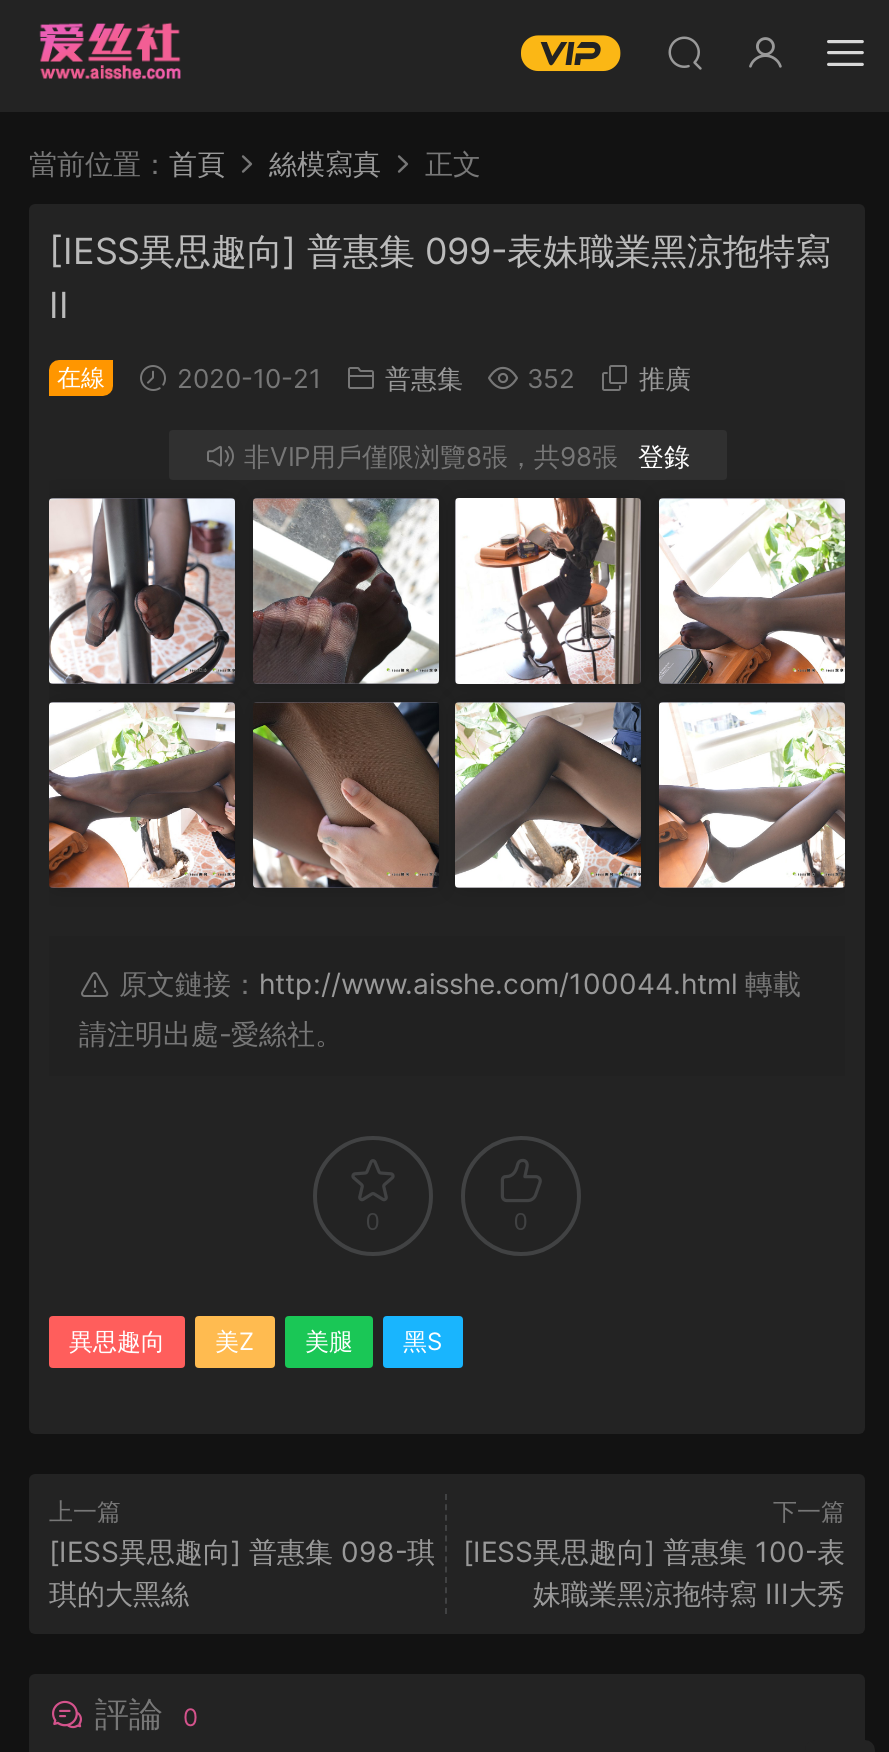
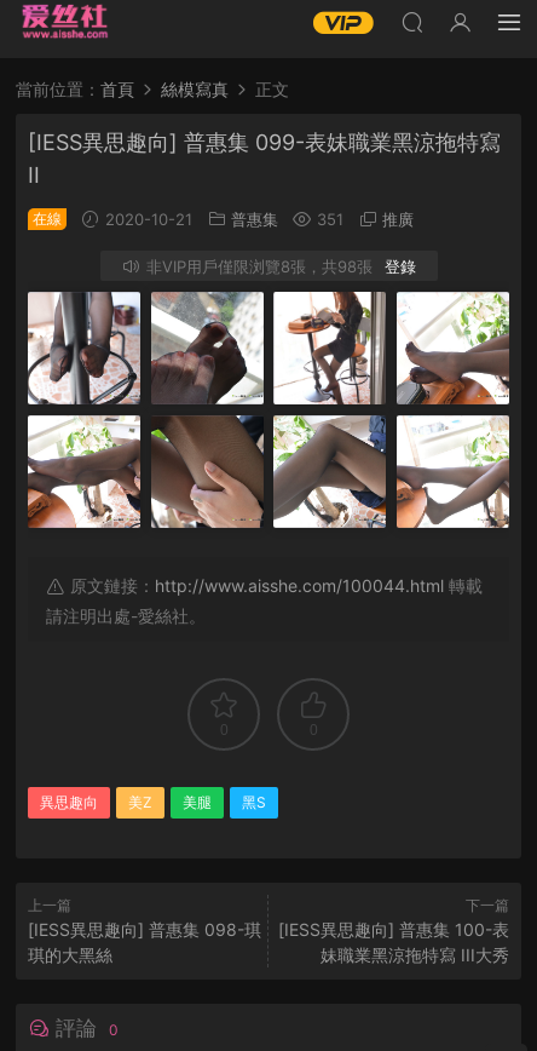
- 2020-10-21 普惠集 352 推廣
+ 2020-10-21 普惠集 351 推廣
